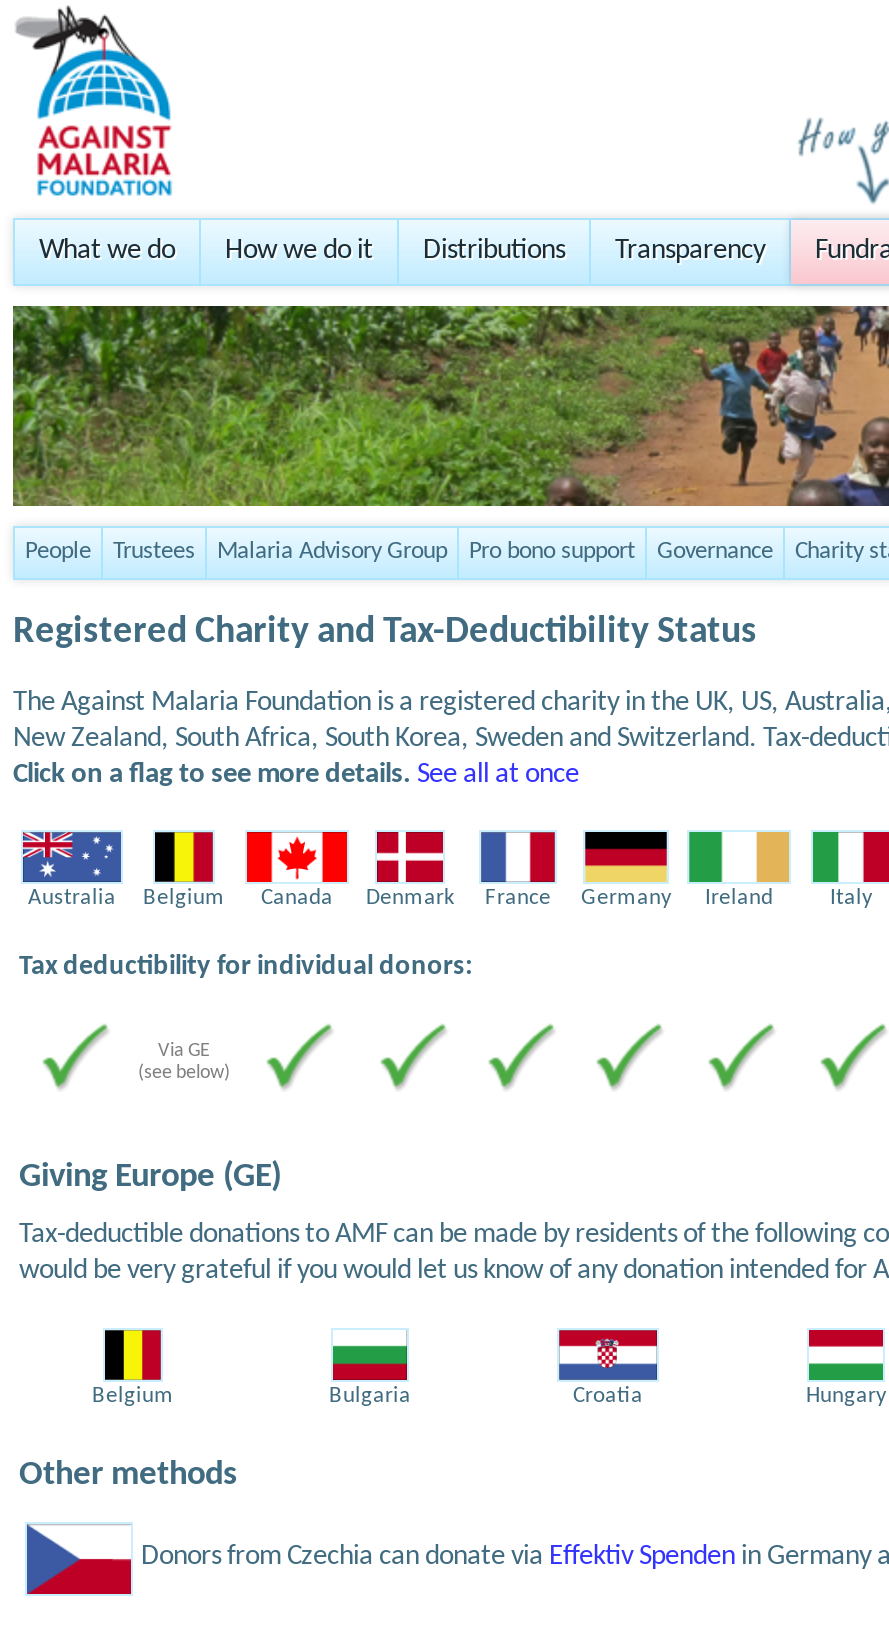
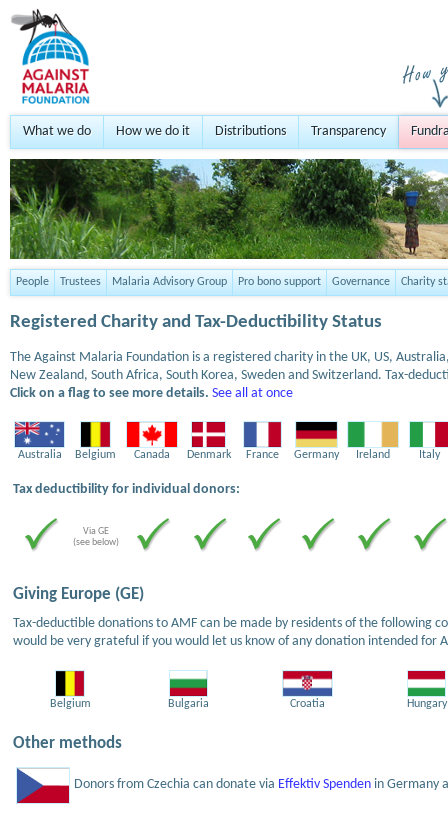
- [image]
+ [image]
